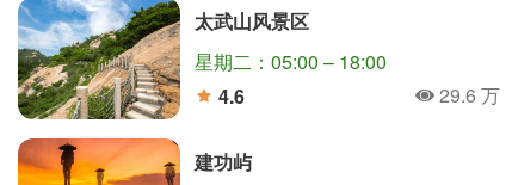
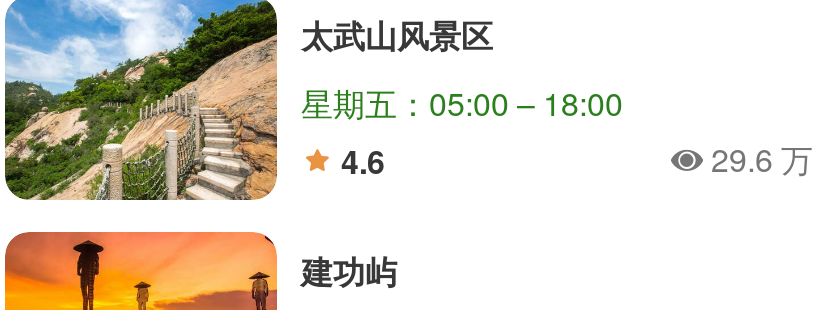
- 星期二：05:00 – 18:00
+ 星期五：05:00 – 18:00
